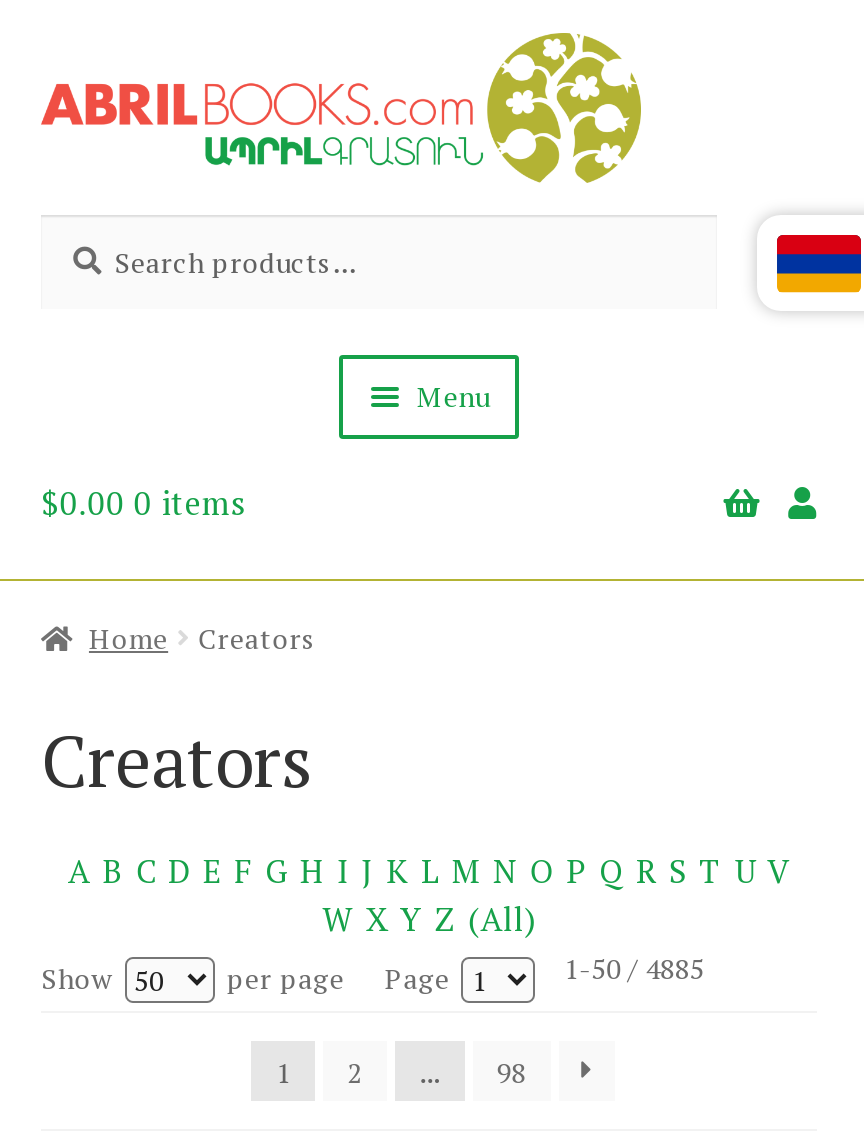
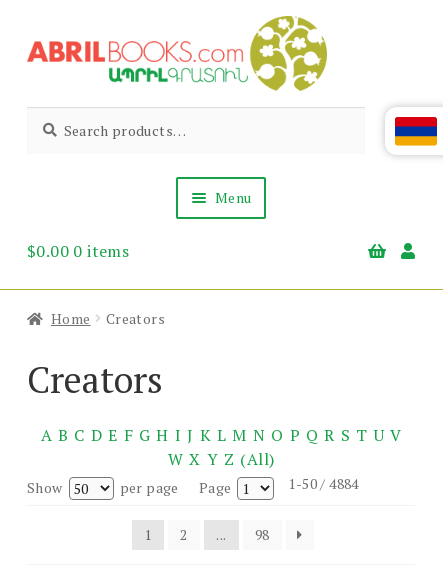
- 1-50 / 4885
+ 1-50 / 4884
